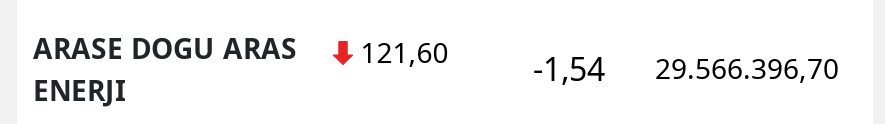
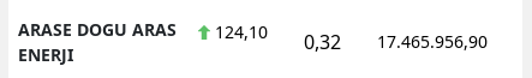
- 121,60
+ 124,10

- -1,54
+ 0,32

- 29.566.396,70
+ 17.465.956,90
